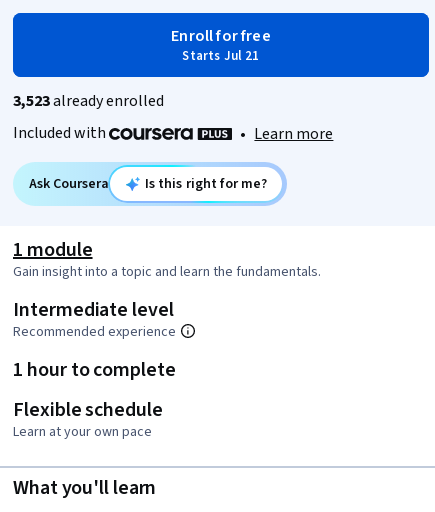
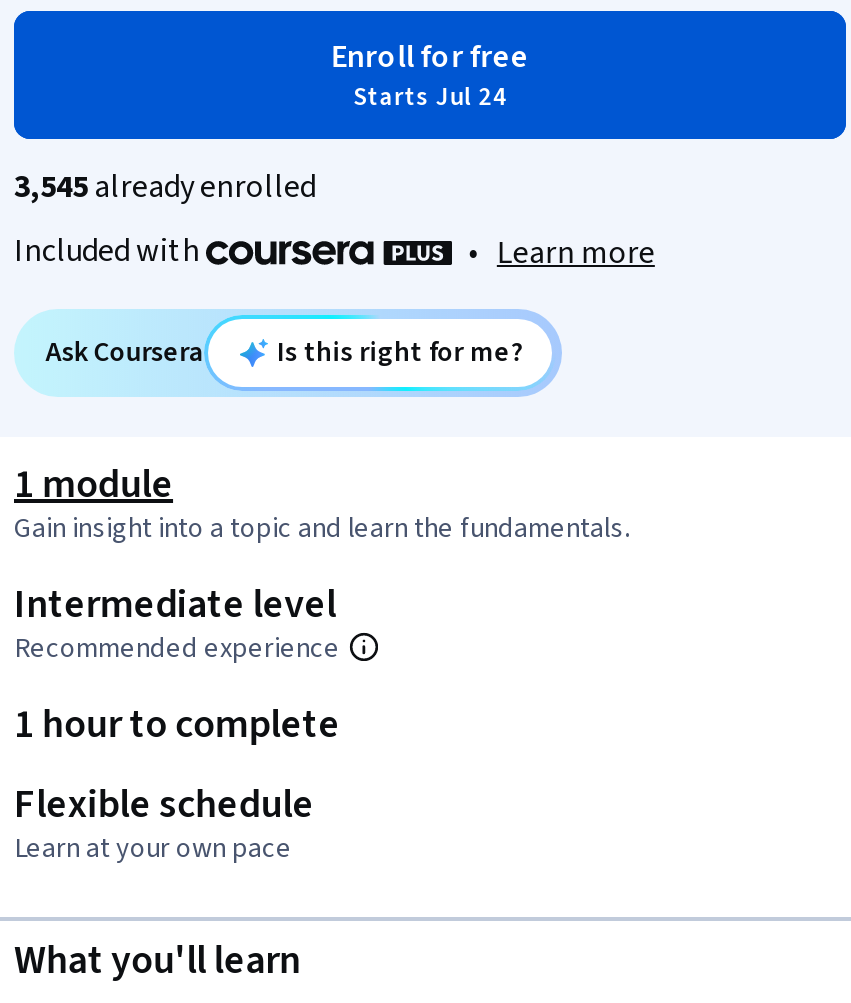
- Starts Jul 21
+ Starts Jul 24

- 3,523 already enrolled
+ 3,545 already enrolled
